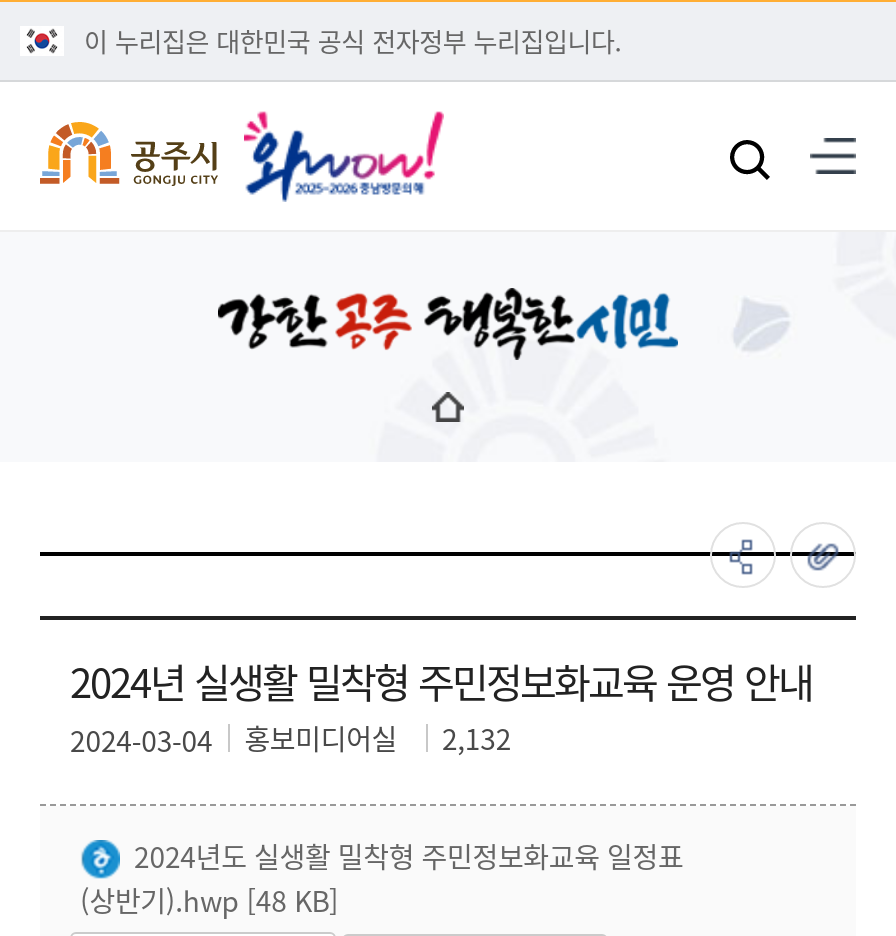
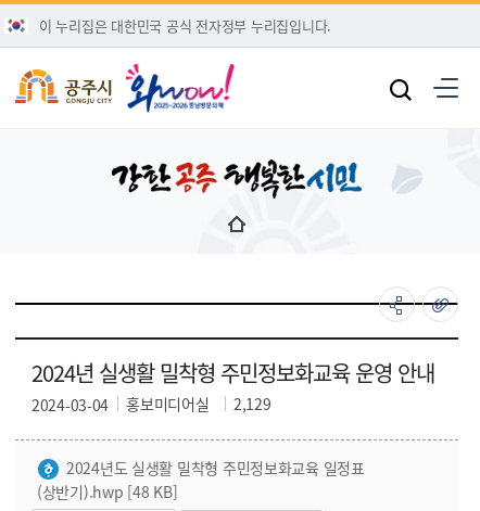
- 2024-03-04 홍보미디어실 2,132
+ 2024-03-04 홍보미디어실 2,129
